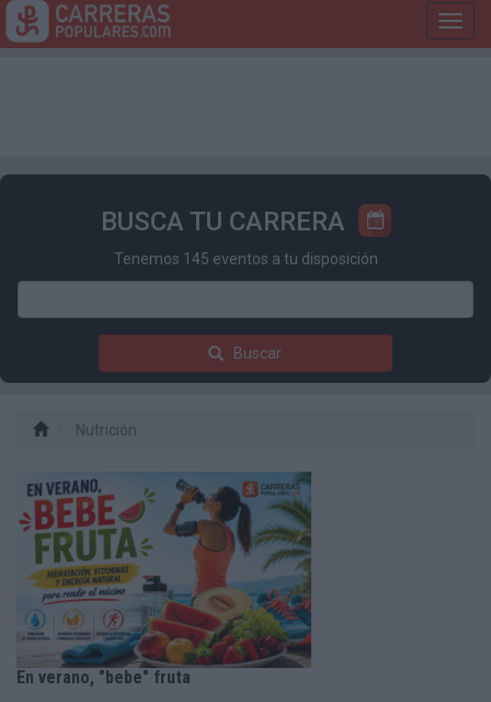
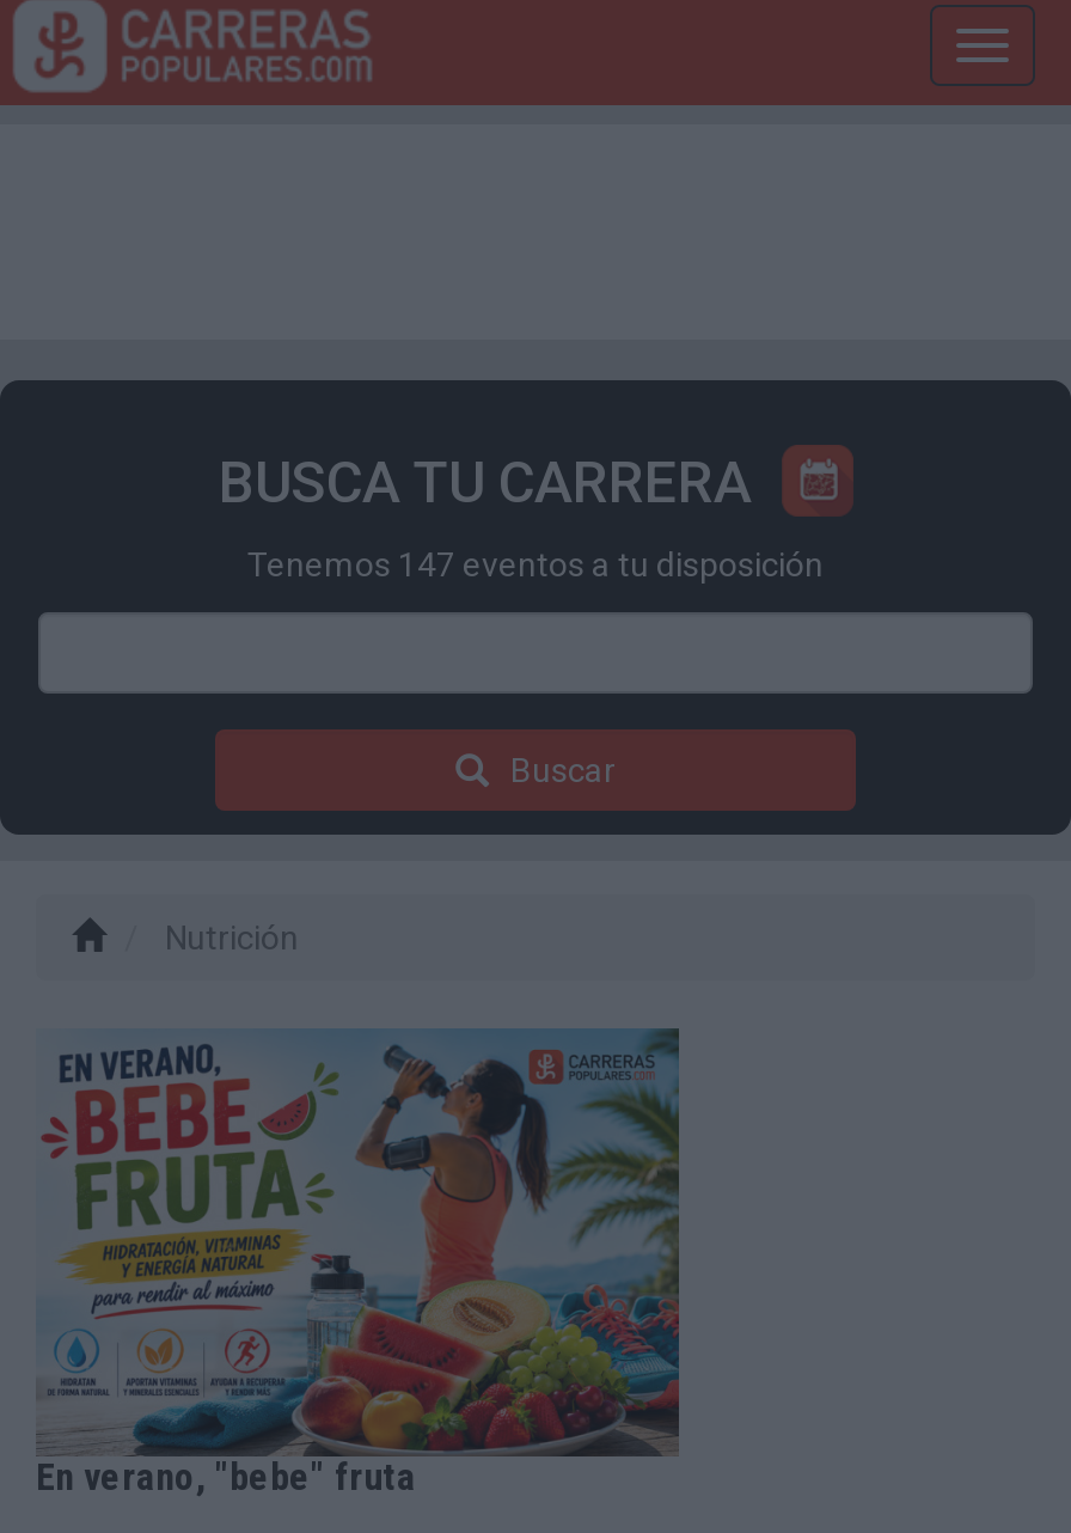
- Tenemos 145 eventos a tu disposición
+ Tenemos 147 eventos a tu disposición
